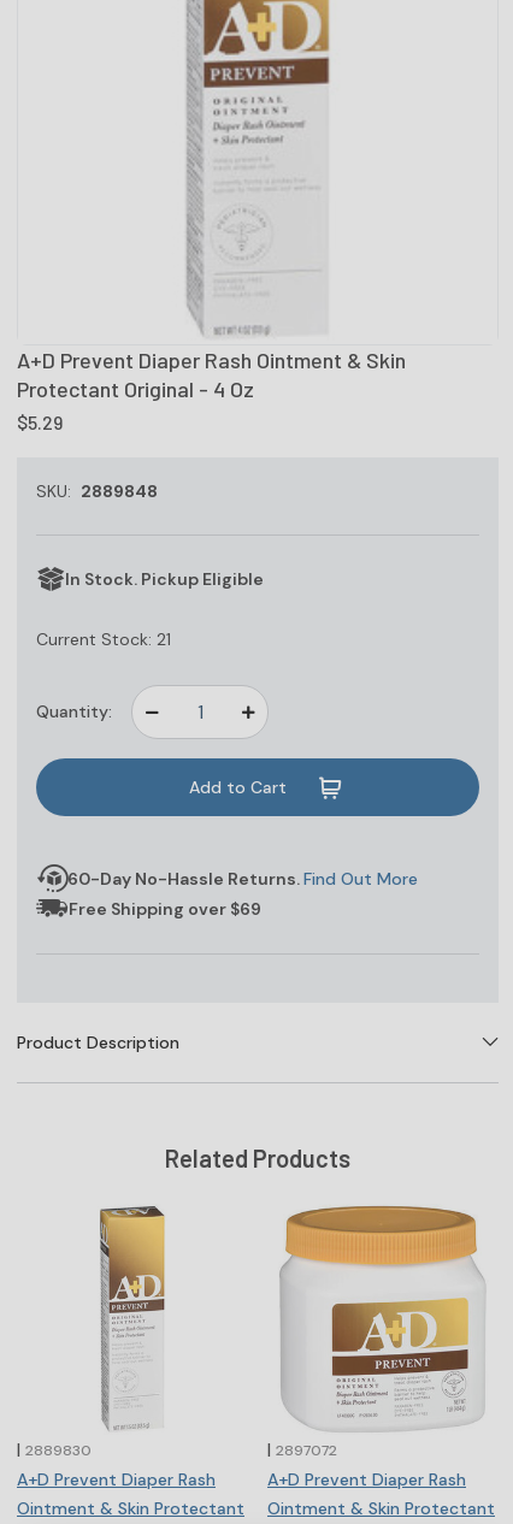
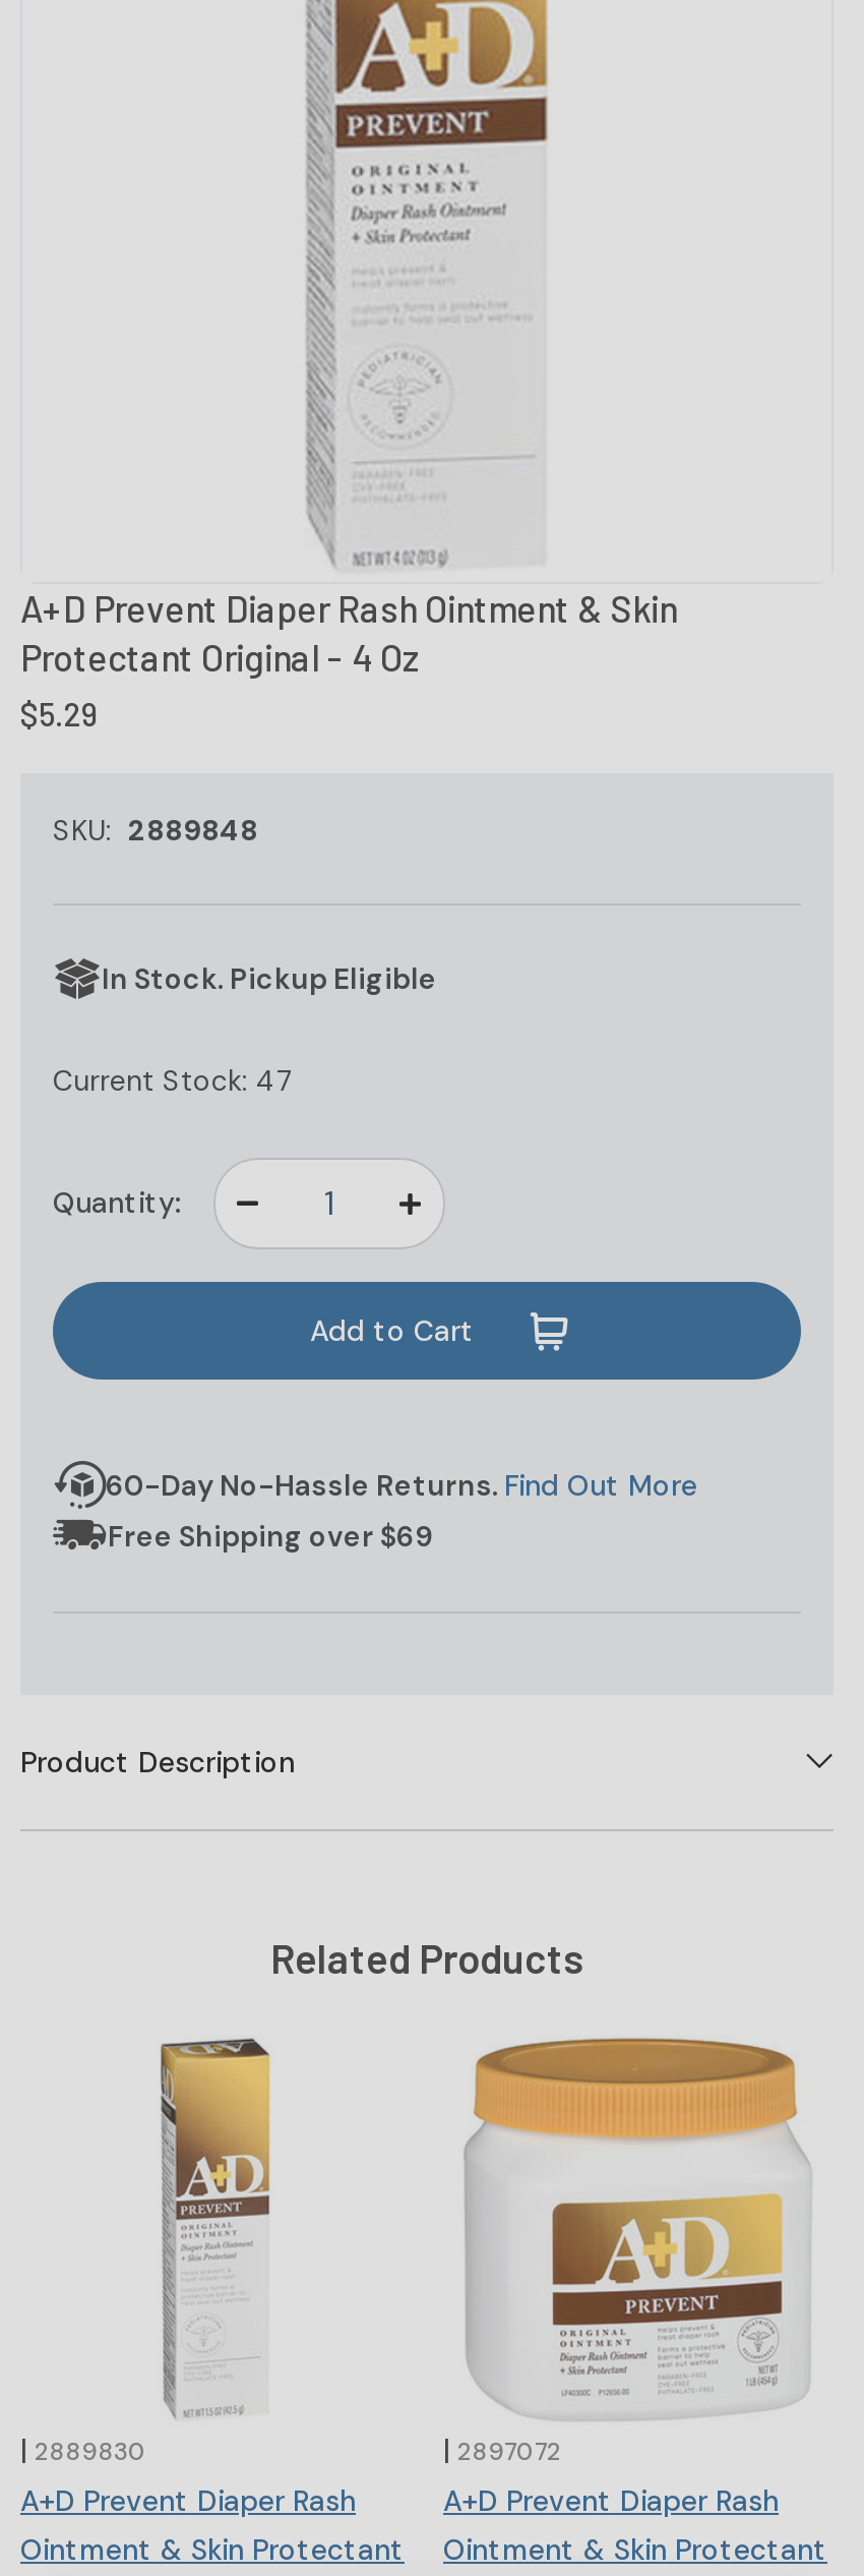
- Current Stock: 21
+ Current Stock: 47
